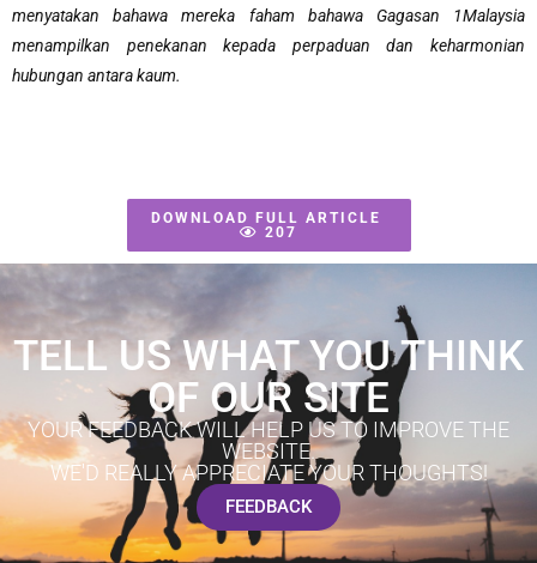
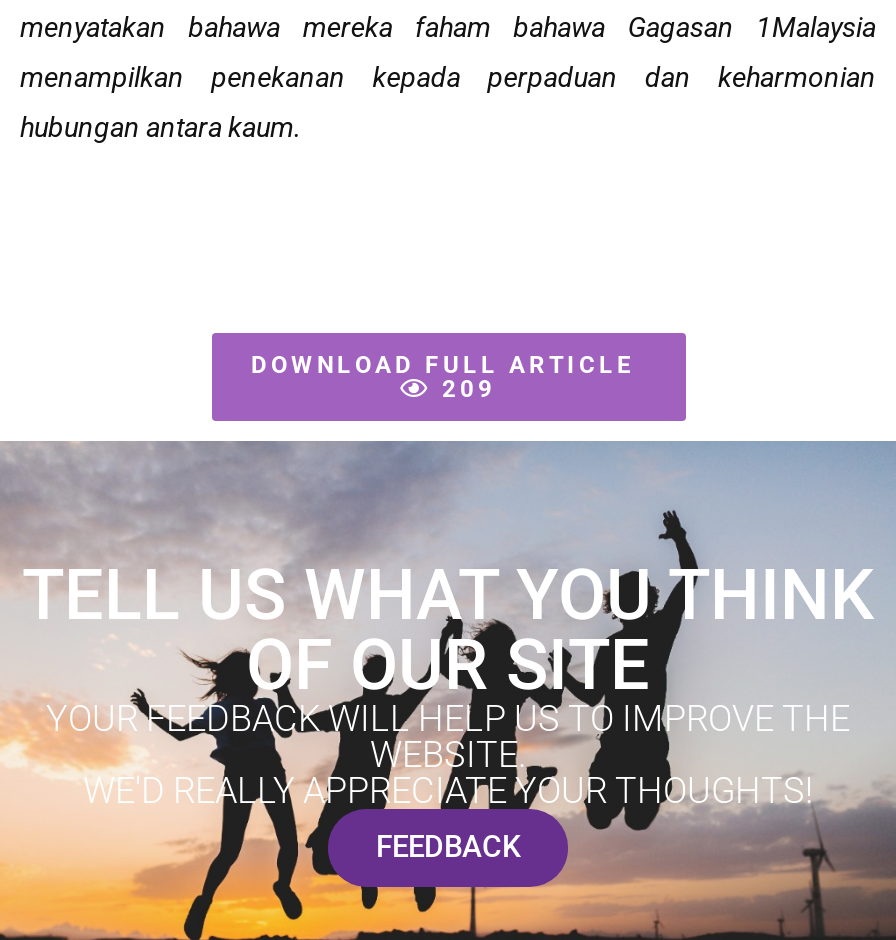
- 207
+ 209
